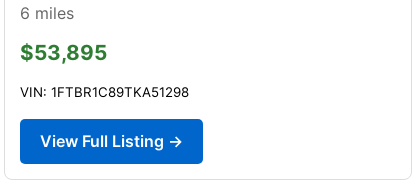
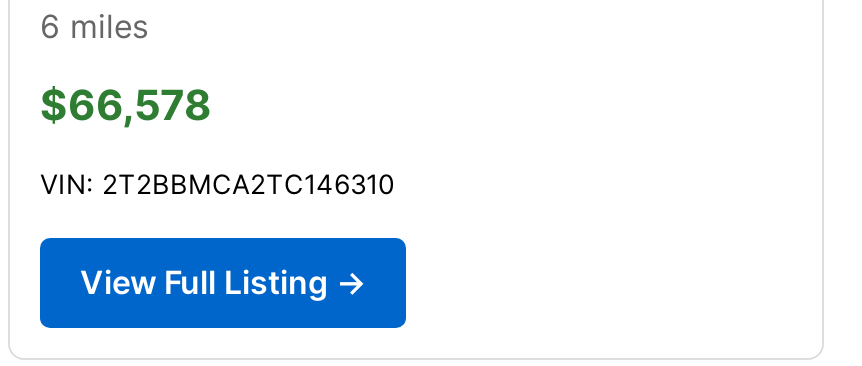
- $53,895
+ $66,578

- VIN: 1FTBR1C89TKA51298
+ VIN: 2T2BBMCA2TC146310
